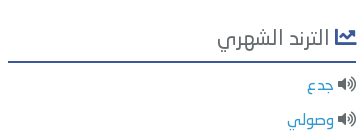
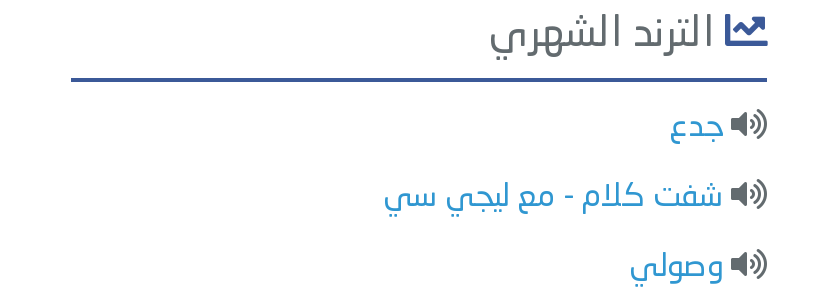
+ شفت كلام - مع ليجي سي
